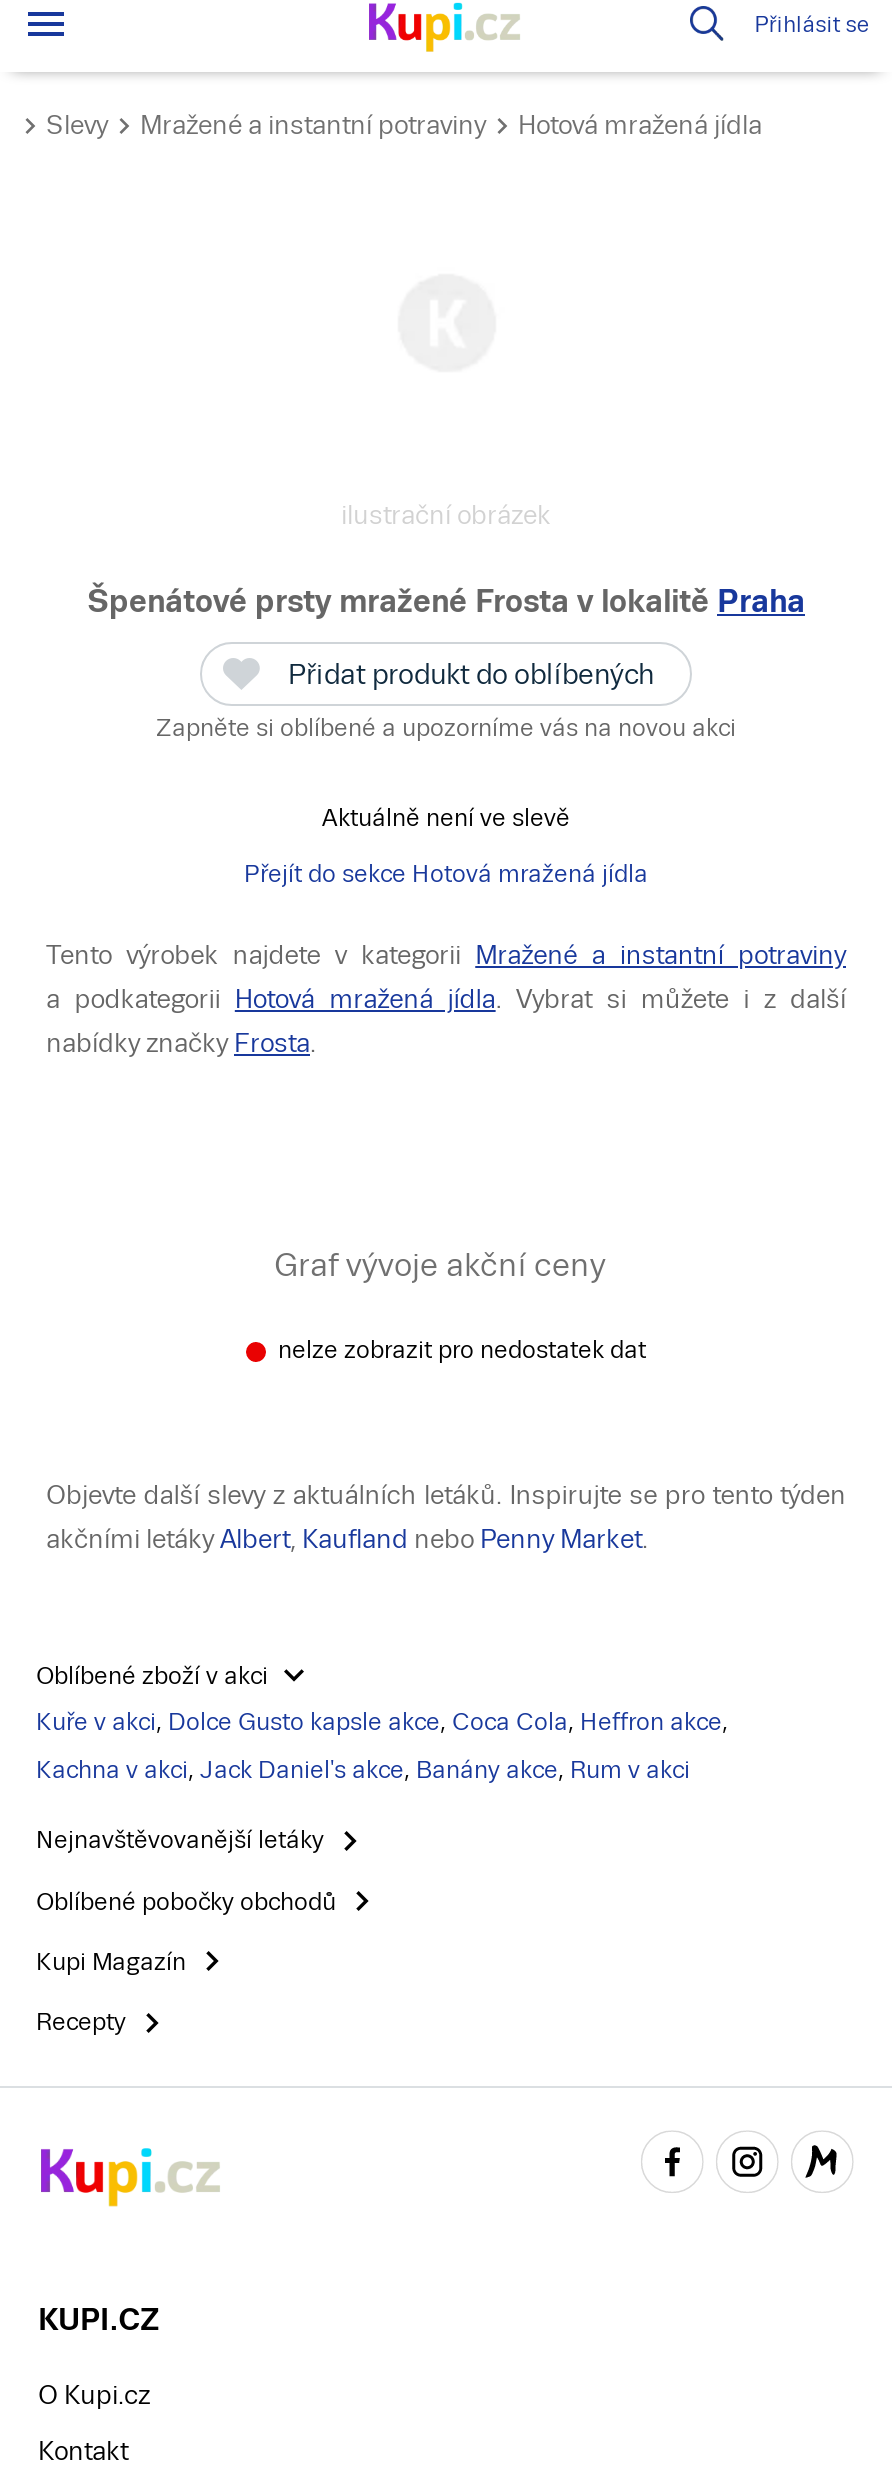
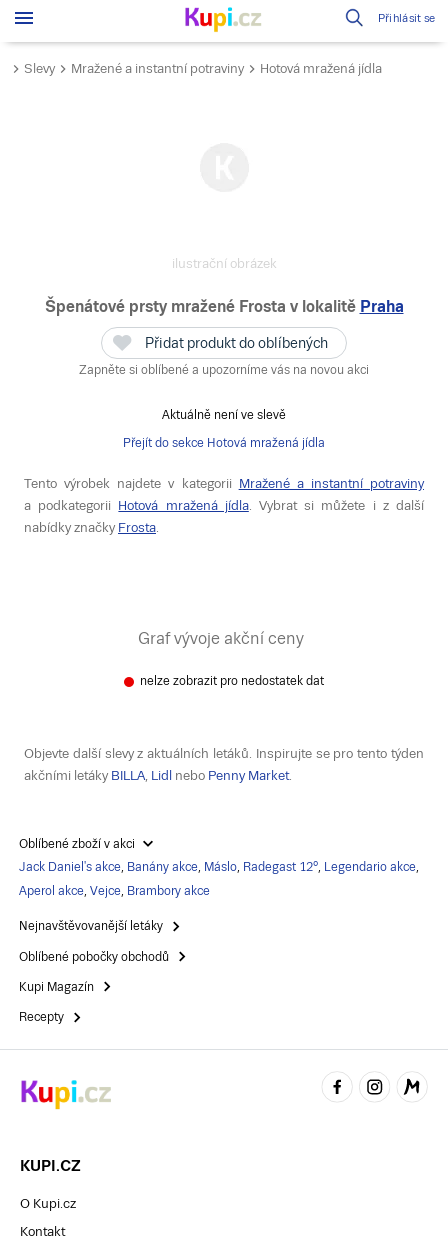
- akčními letákyAlbert, Kaufland nebo Penny Market.
+ akčními letákyBILLA, Lidl nebo Penny Market.

- Kuře v akci, Dolce Gusto kapsle akce, Coca Cola, Heffron akce,
+ Jack Daniel's akce, Banány akce, Máslo, Radegast 12°, Legendario akce,

- Kachna v akci, Jack Daniel's akce, Banány akce, Rum v akci
+ Aperol akce, Vejce, Brambory akce
